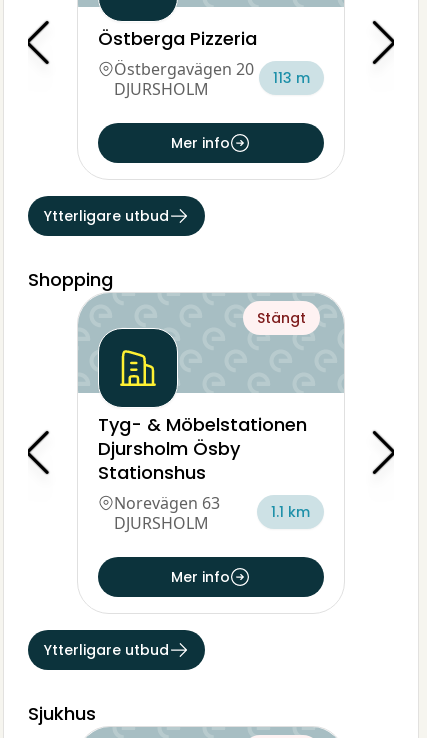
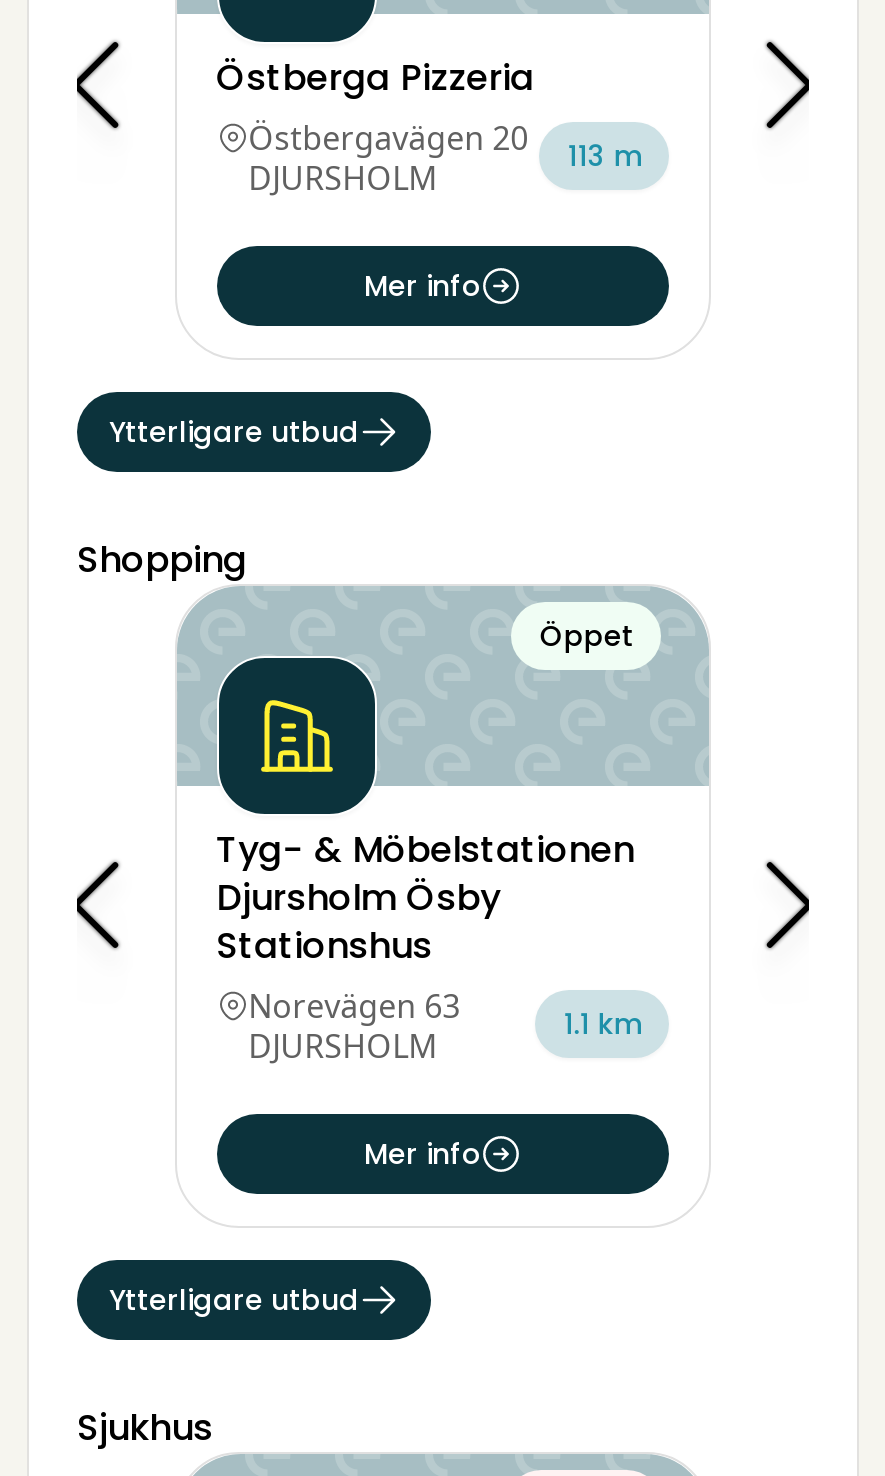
- Stängt
+ Öppet
